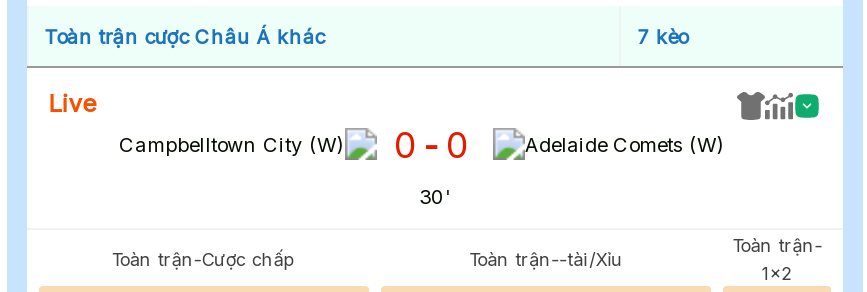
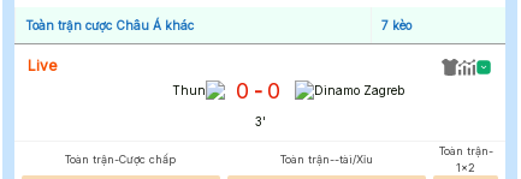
- Campbelltown City (W)
+ Thun

- Adelaide Comets (W)
+ Dinamo Zagreb

- 30 '
+ 3 '
